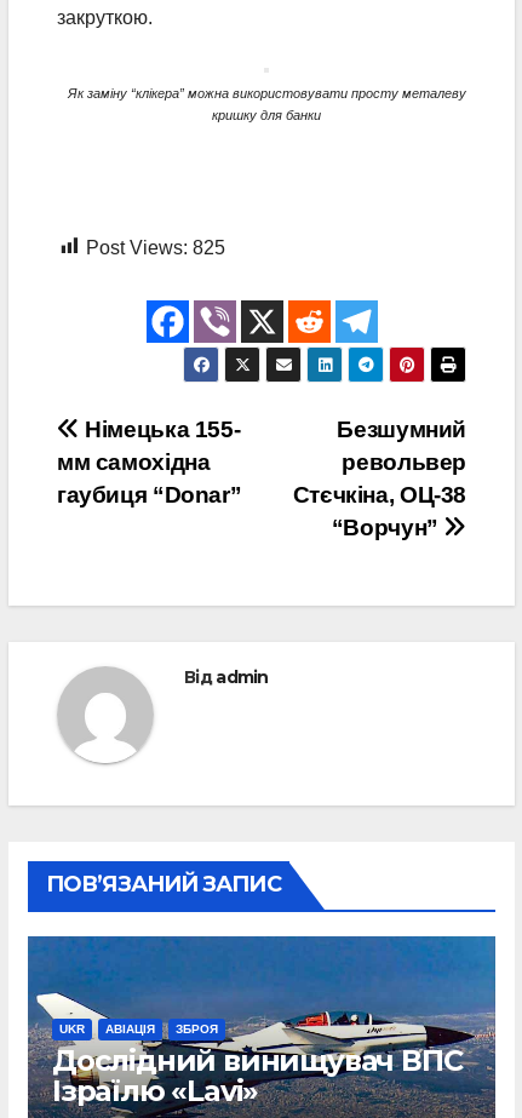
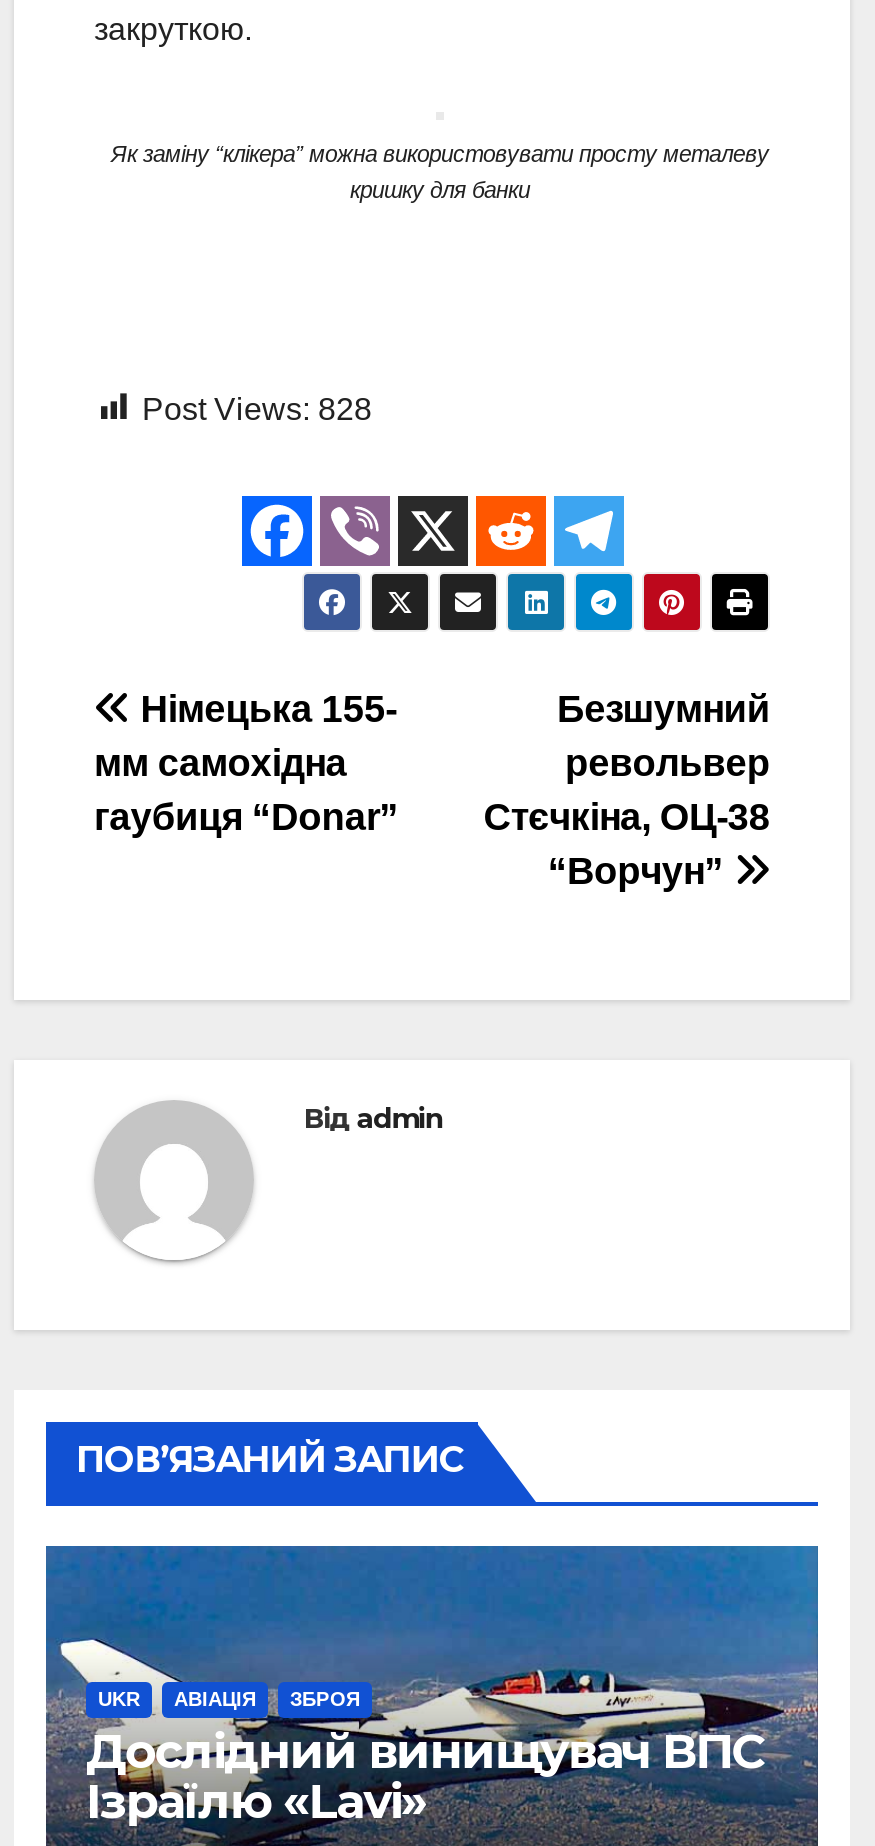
- Post Views: 825
+ Post Views: 828
